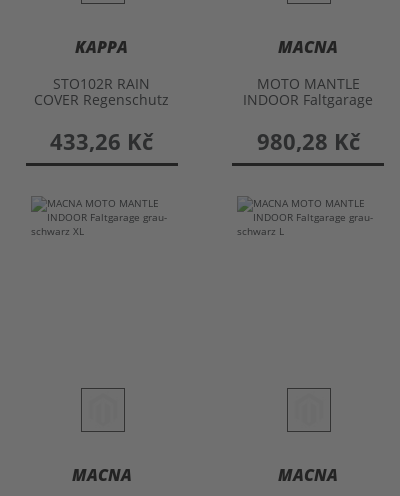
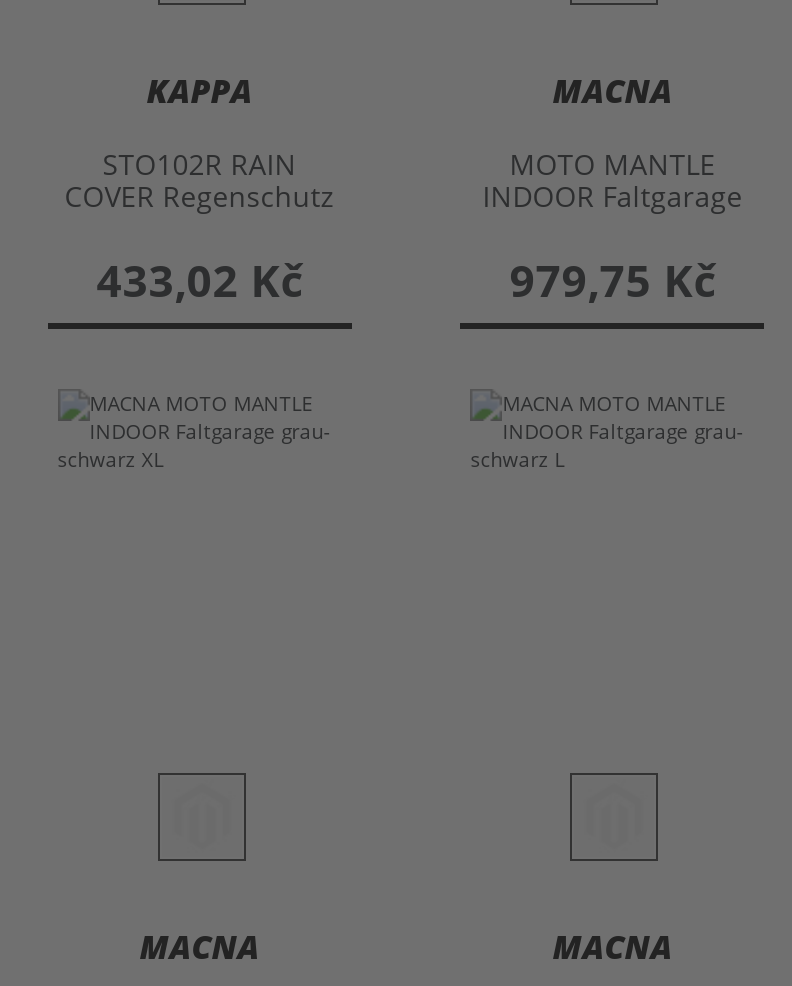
- 433,26 Kč
+ 433,02 Kč

- 980,28 Kč
+ 979,75 Kč
